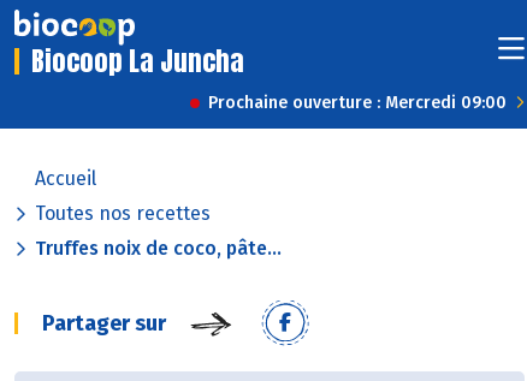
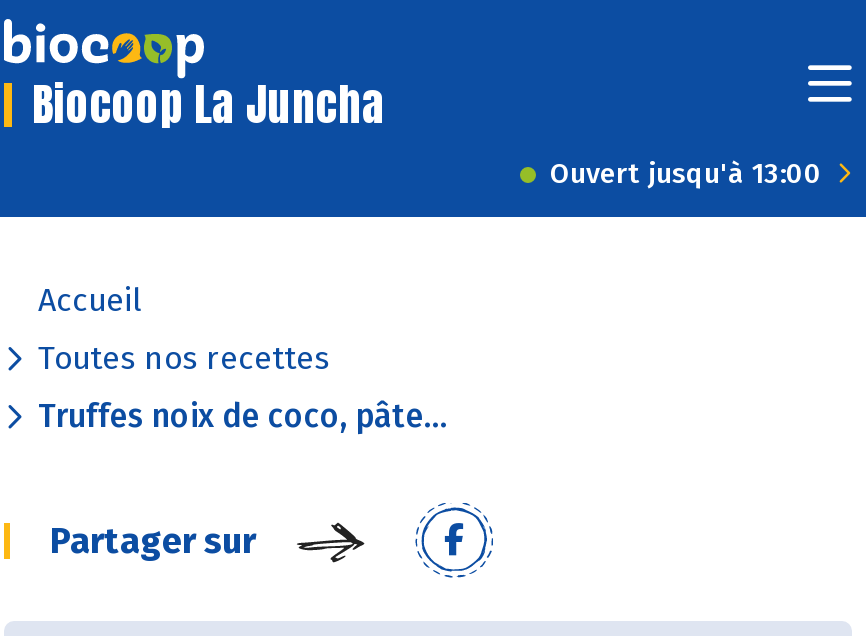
- Prochaine ouverture : Mercredi 09:00
+ Ouvert jusqu'à 13:00
